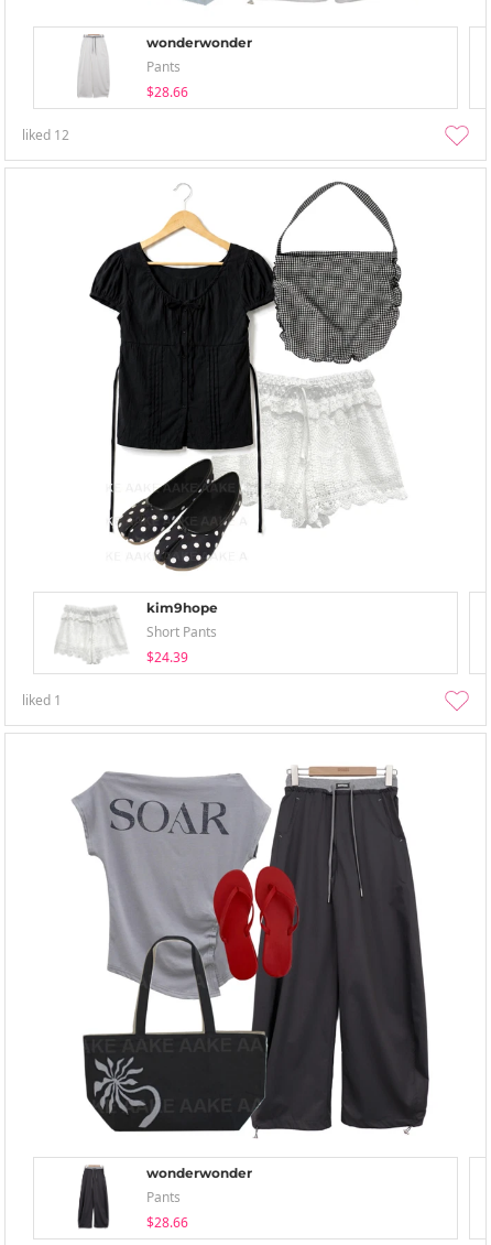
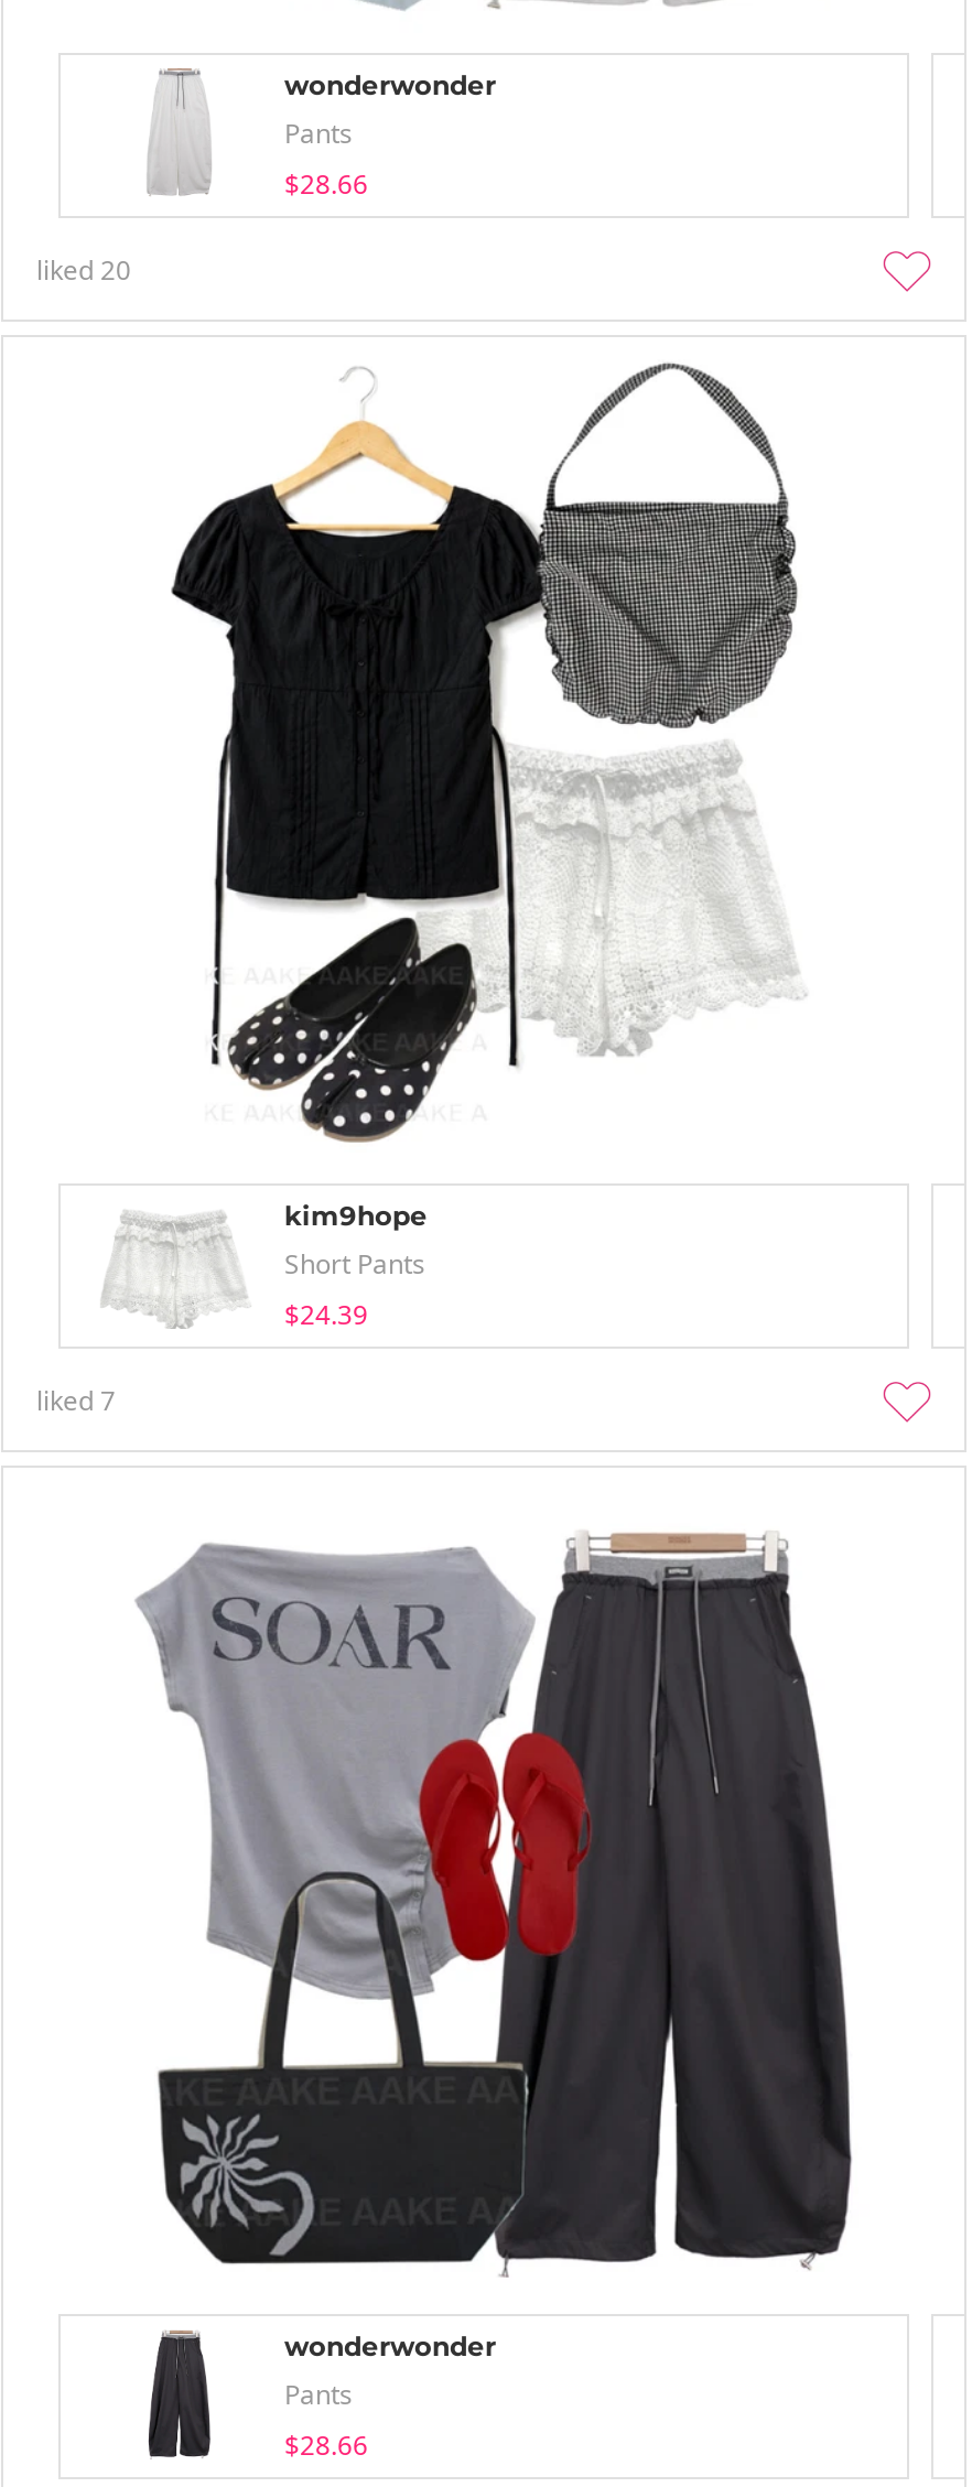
- liked 12
+ liked 20

- liked 1
+ liked 7
